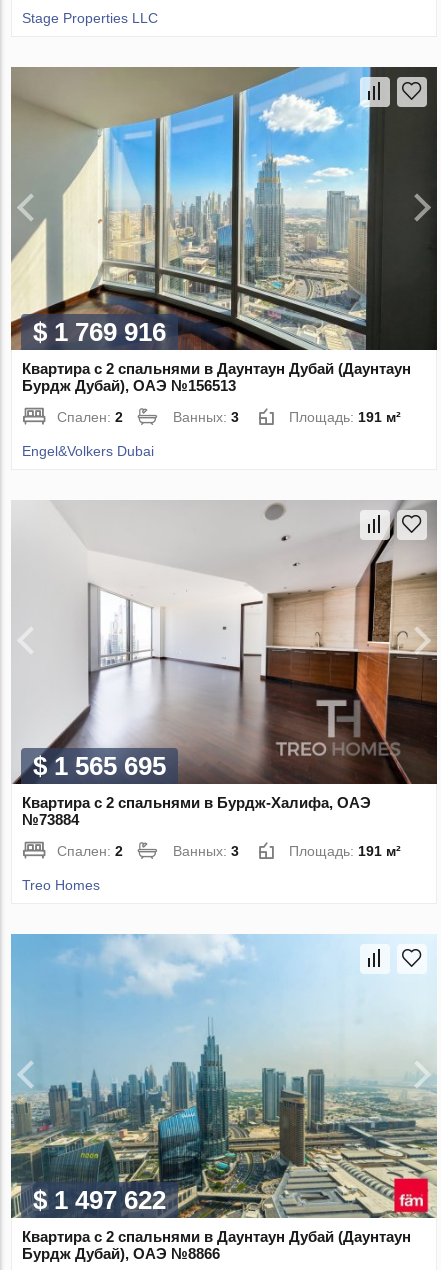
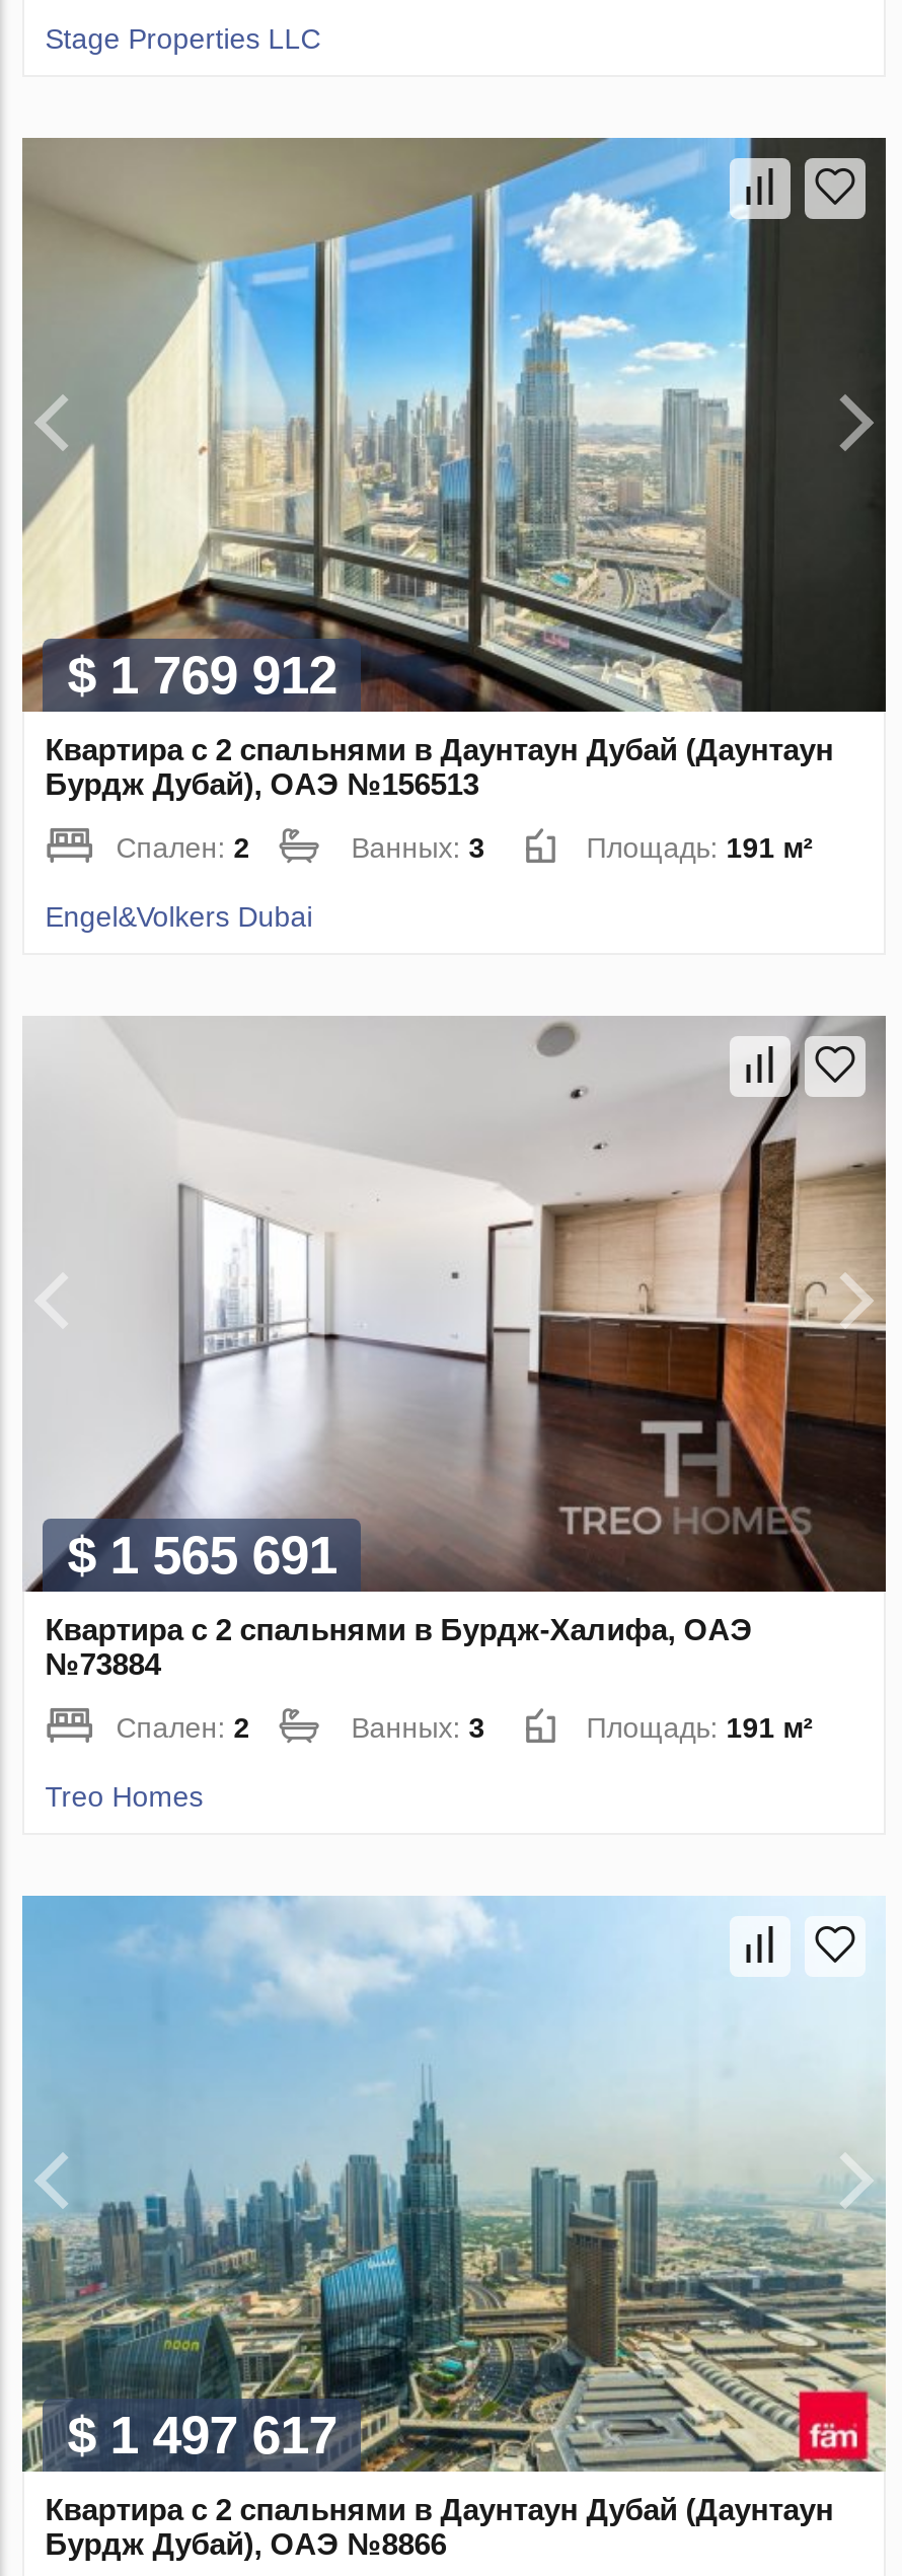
- $ 1 769 916
+ $ 1 769 912

- $ 1 565 695
+ $ 1 565 691

- $ 1 497 622
+ $ 1 497 617
